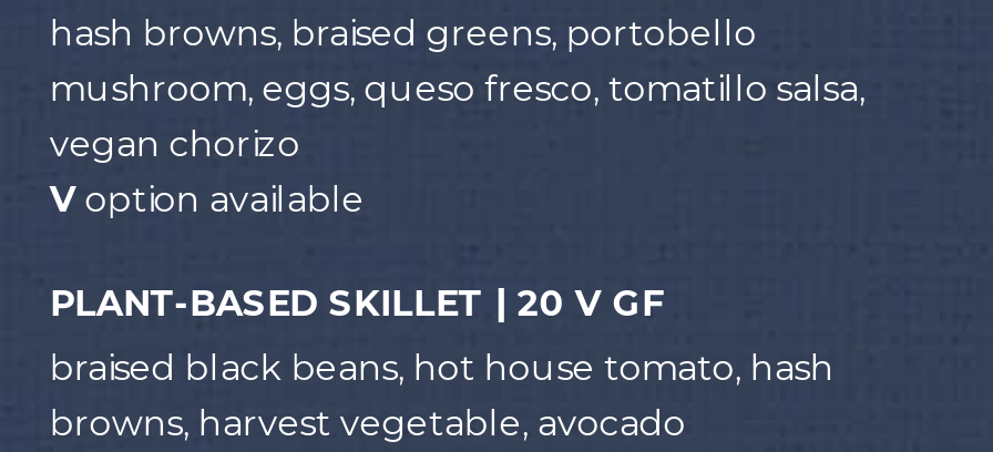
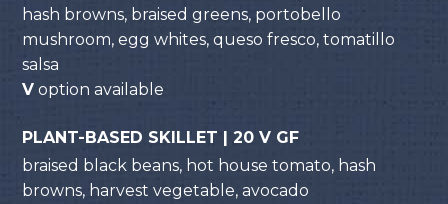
- mushroom, eggs, queso fresco, tomatillo salsa,
- vegan chorizo
+ mushroom, egg whites, queso fresco, tomatillo
+ salsa
